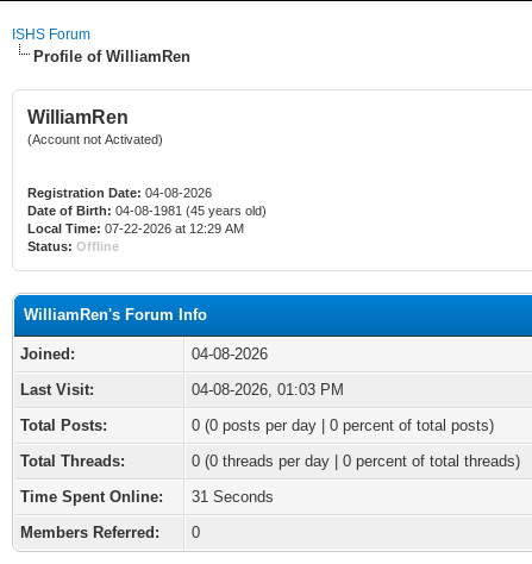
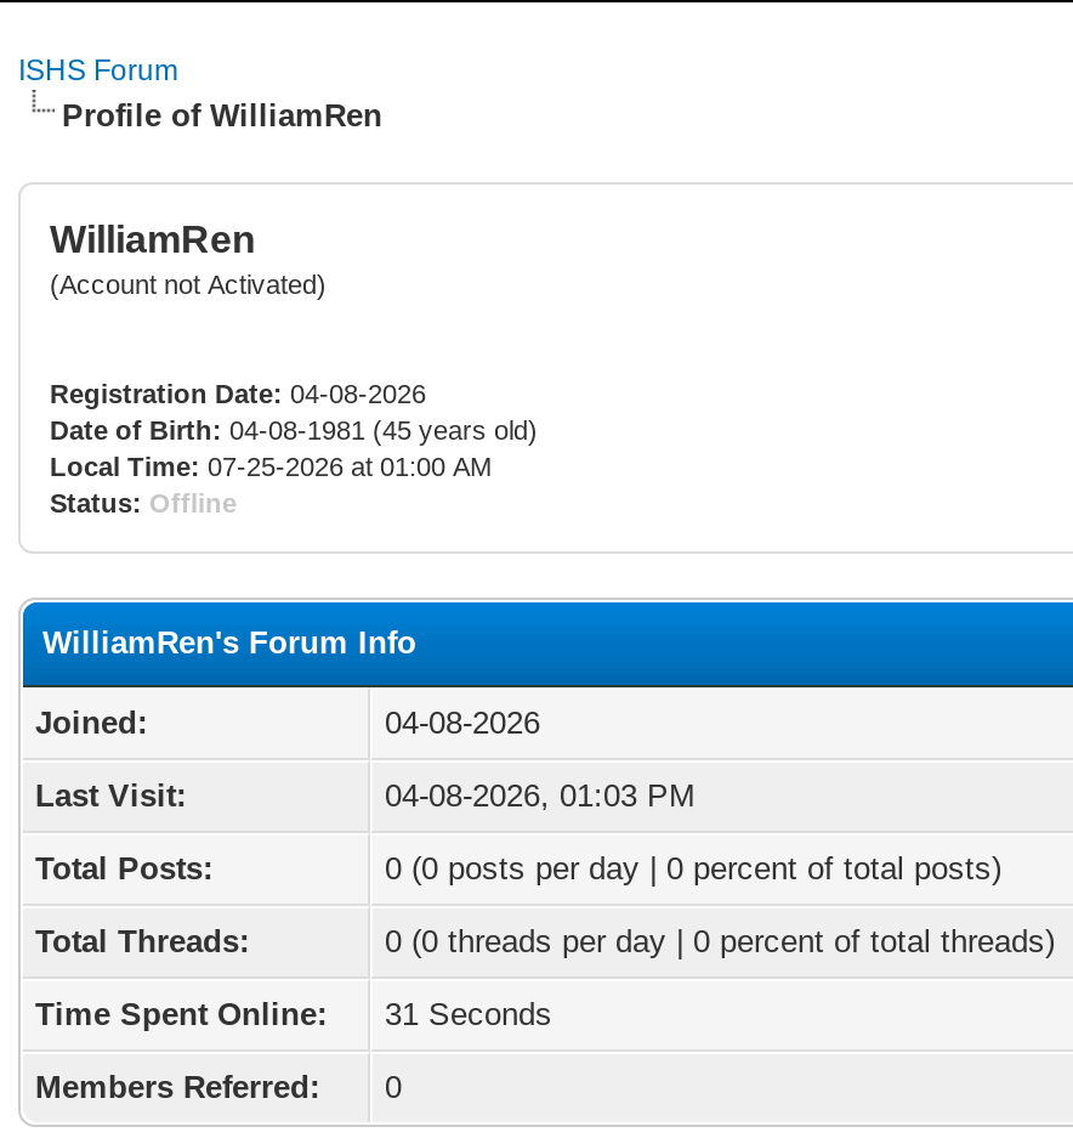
- Local Time: 07-22-2026 at 12:29 AM
+ Local Time: 07-25-2026 at 01:00 AM
